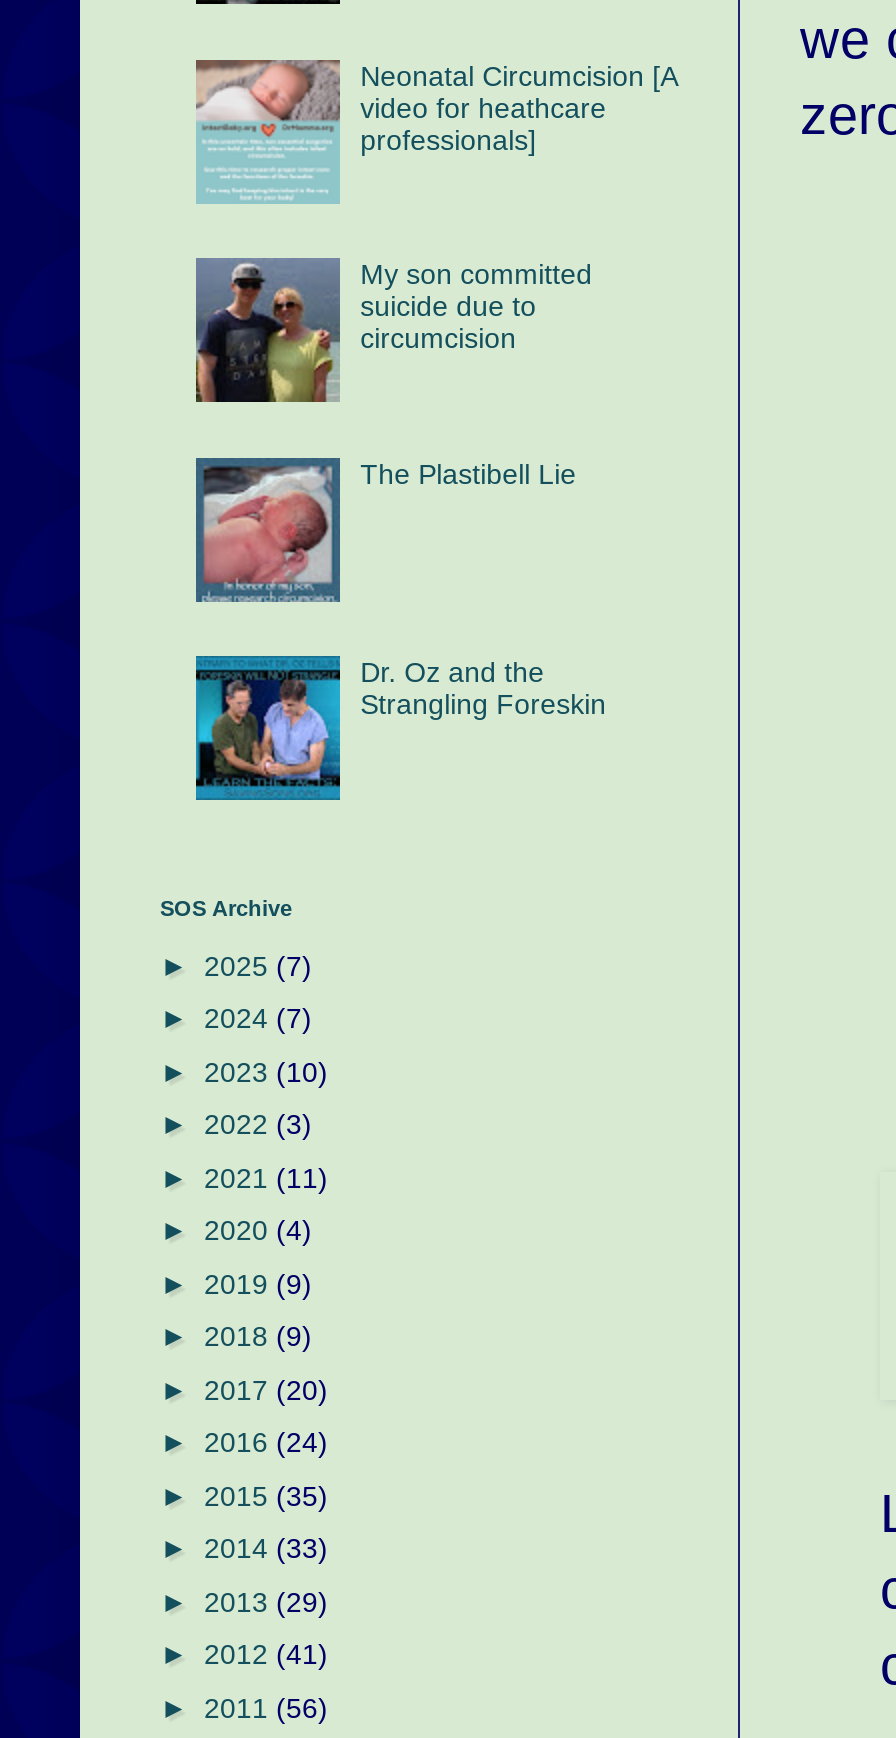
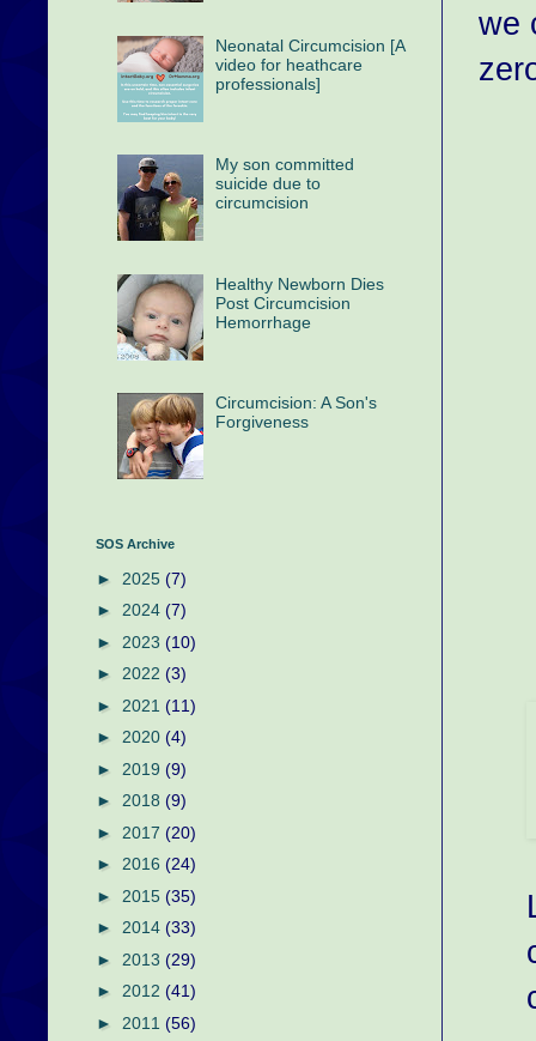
- [image]
- The Plastibell Lie
+ [image]
+ Healthy Newborn Dies
+ Post Circumcision
+ Hemorrhage

- [image]
- Dr. Oz and the
- Strangling Foreskin
+ [image]
+ Circumcision: A Son's
+ Forgiveness
